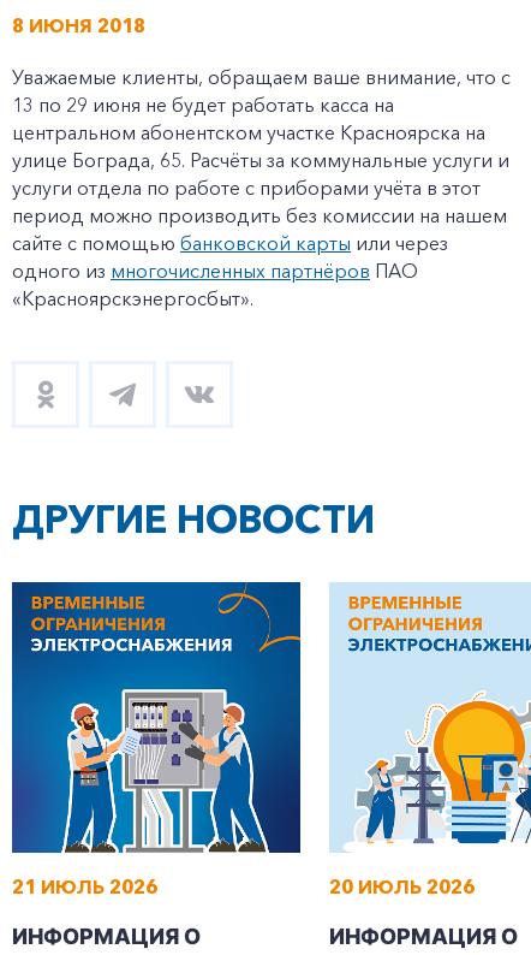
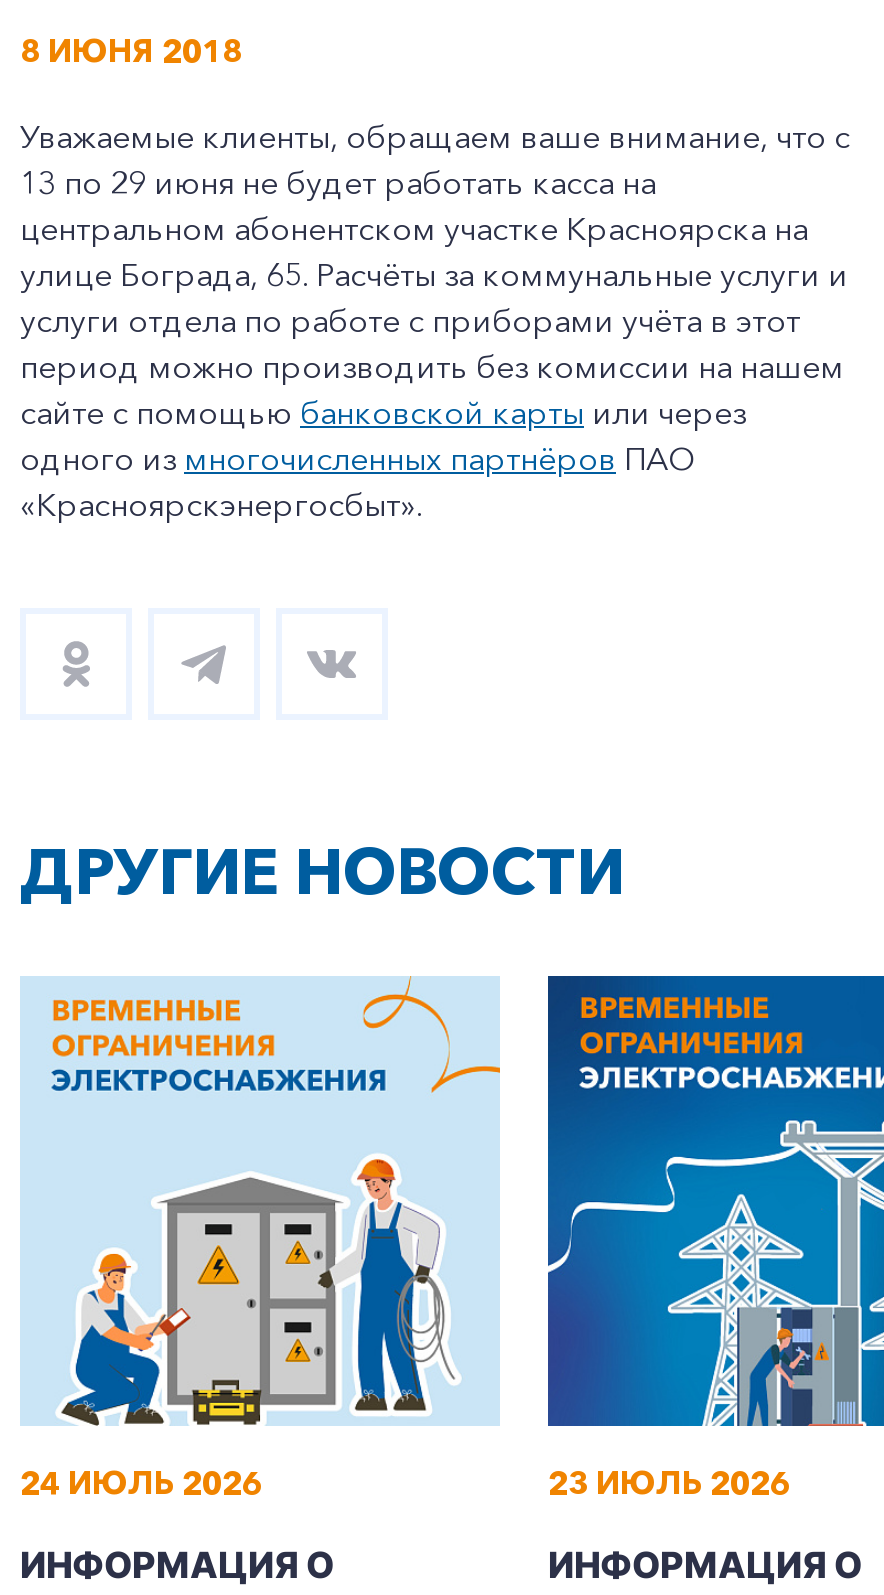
- [image]
- 21 ИЮЛЬ 2026
+ [image]
+ 24 ИЮЛЬ 2026

- [image]
- 20 ИЮЛЬ 2026
+ [image]
+ 23 ИЮЛЬ 2026
